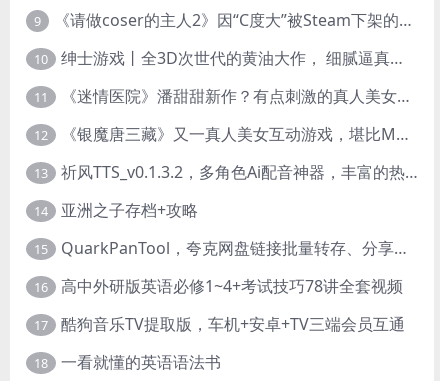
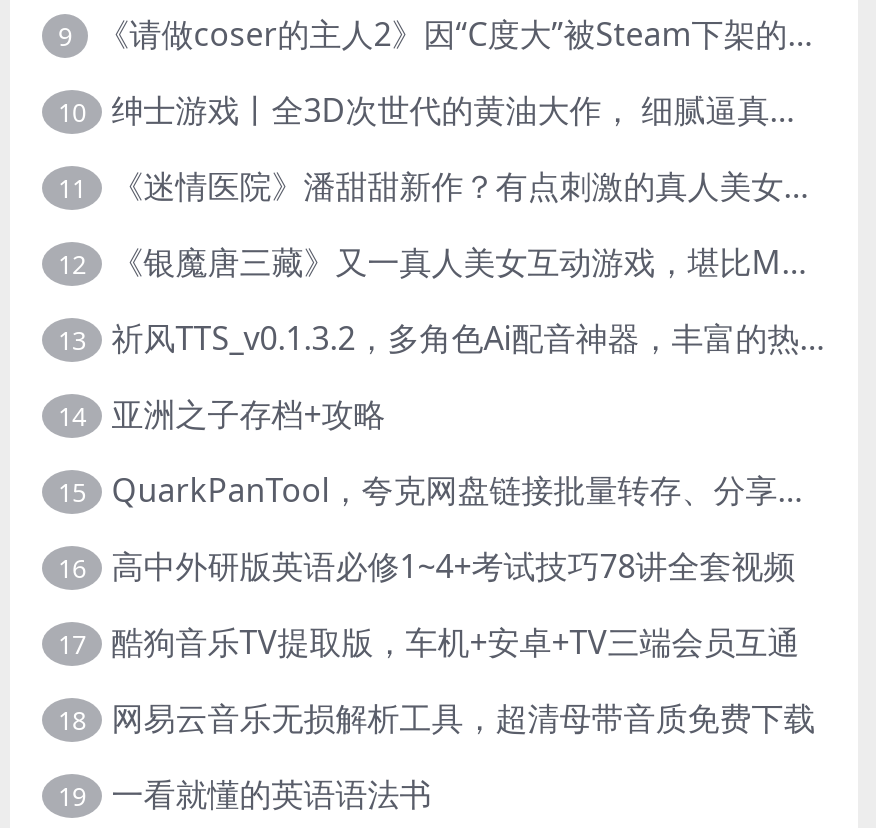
+ 网易云音乐无损解析工具，超清母带音质免费下载
+ 19
